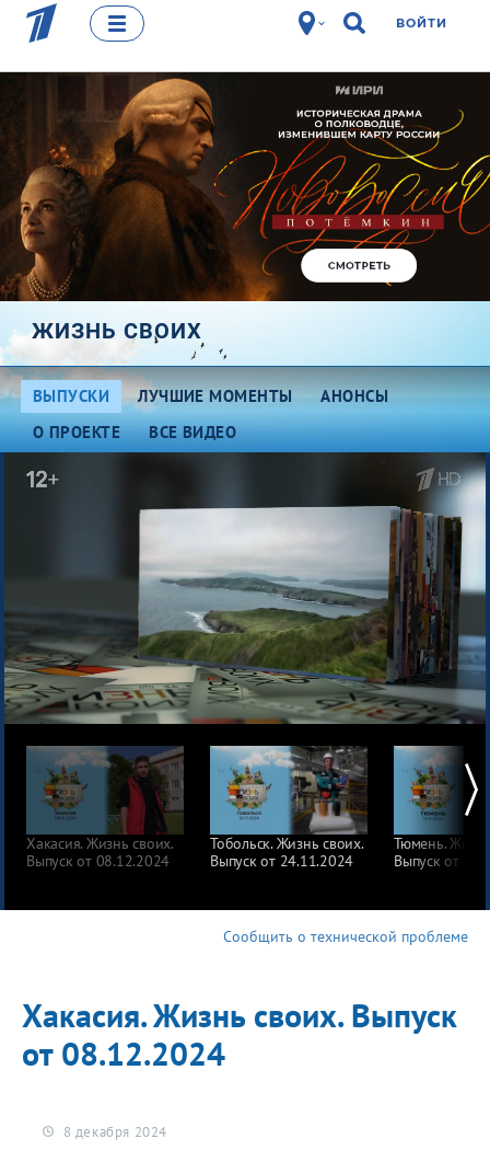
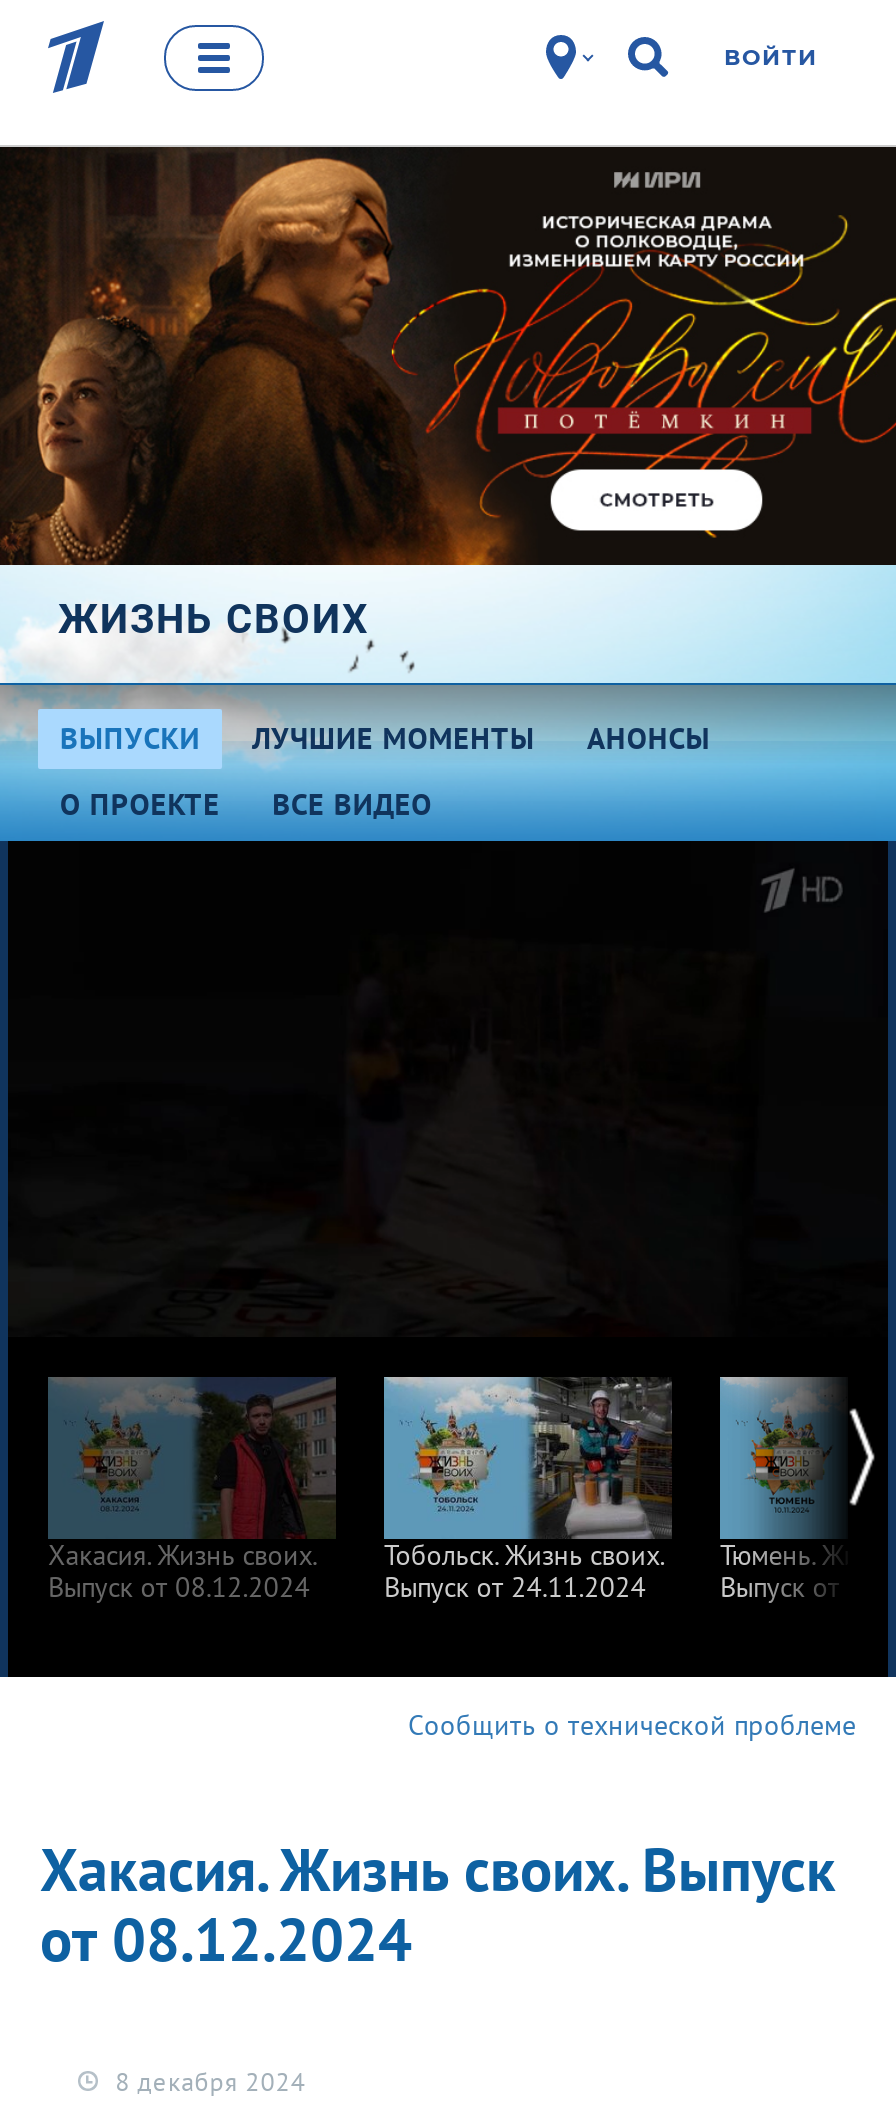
- [image]
